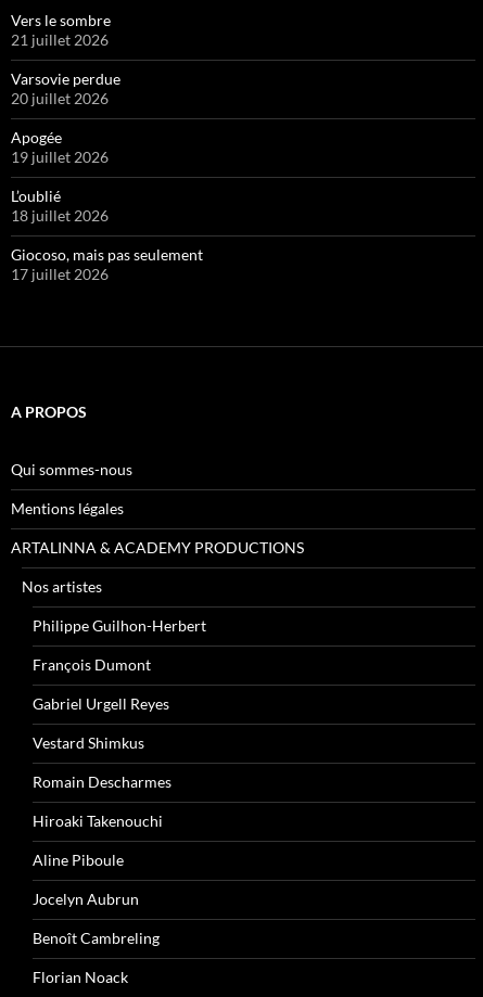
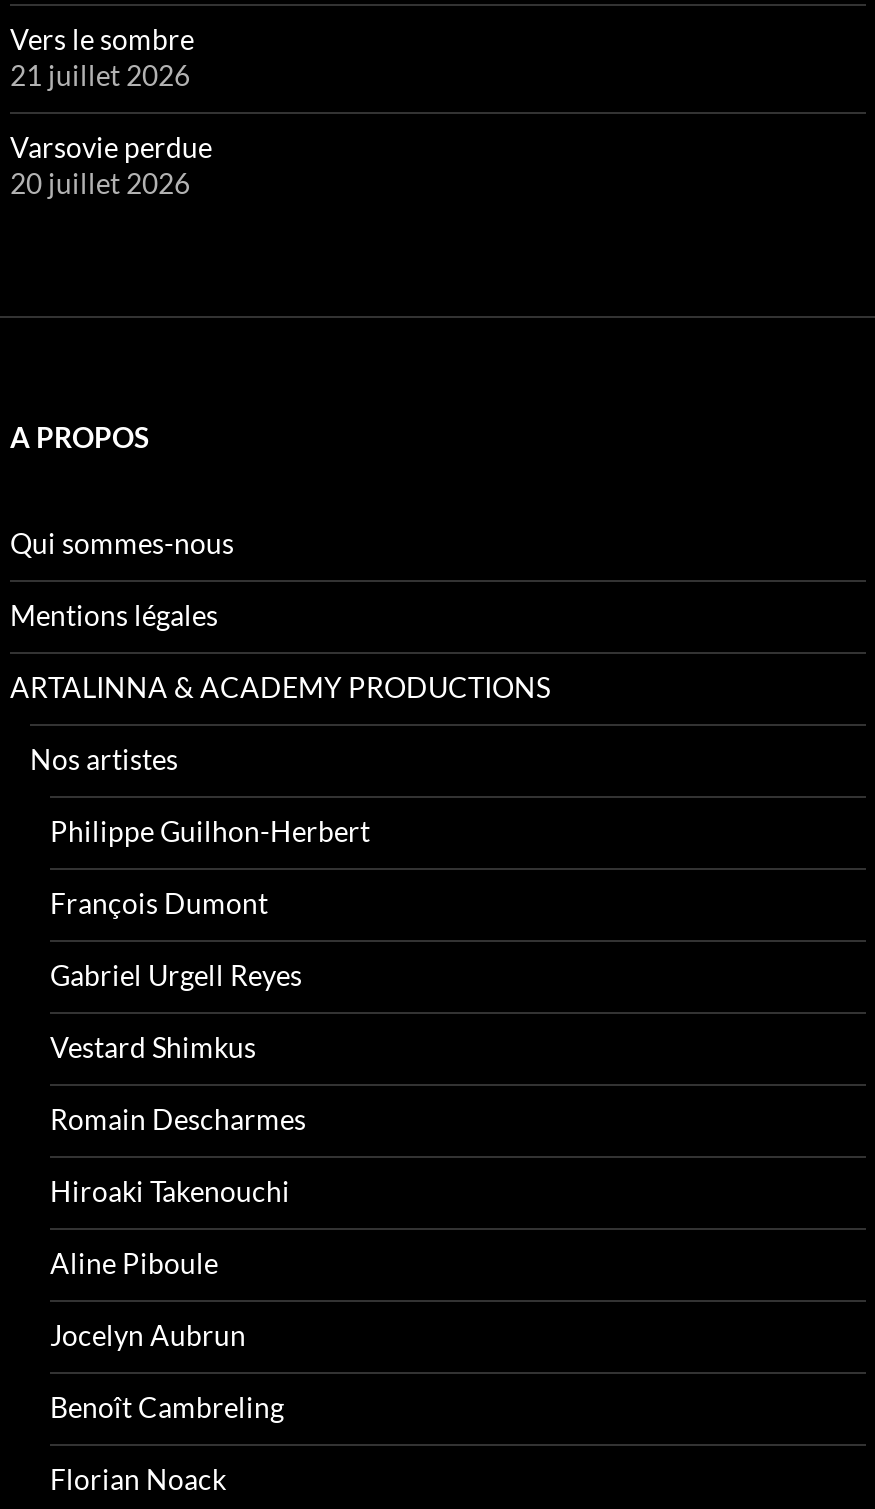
- Apogée
- 19 juillet 2026
- L’oublié
- 18 juillet 2026
- Giocoso, mais pas seulement
- 17 juillet 2026
